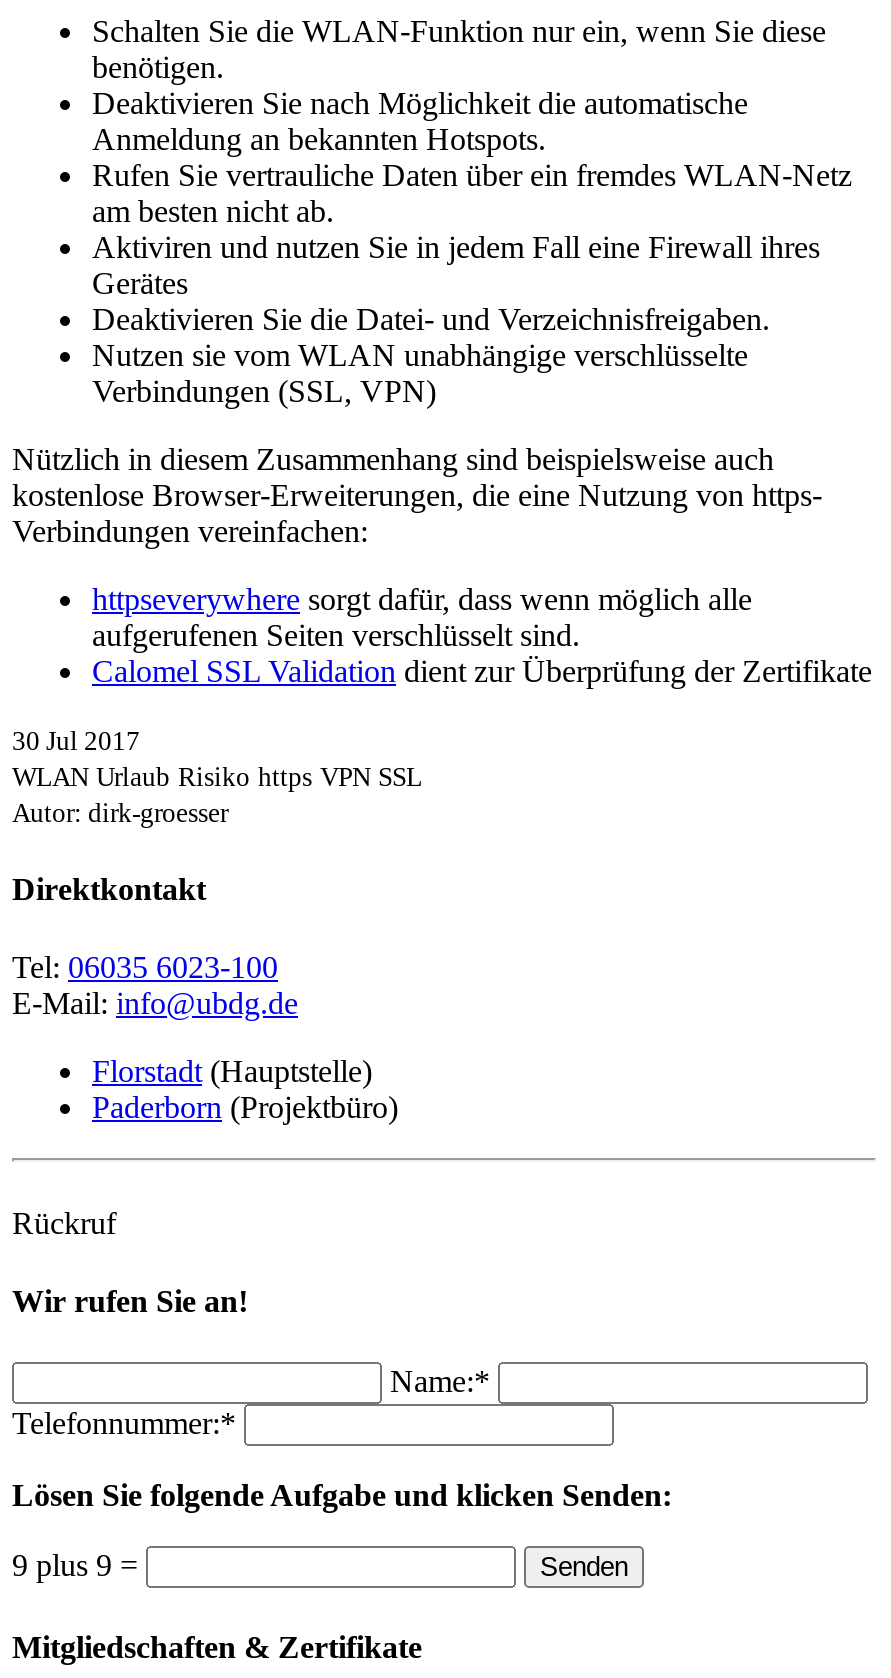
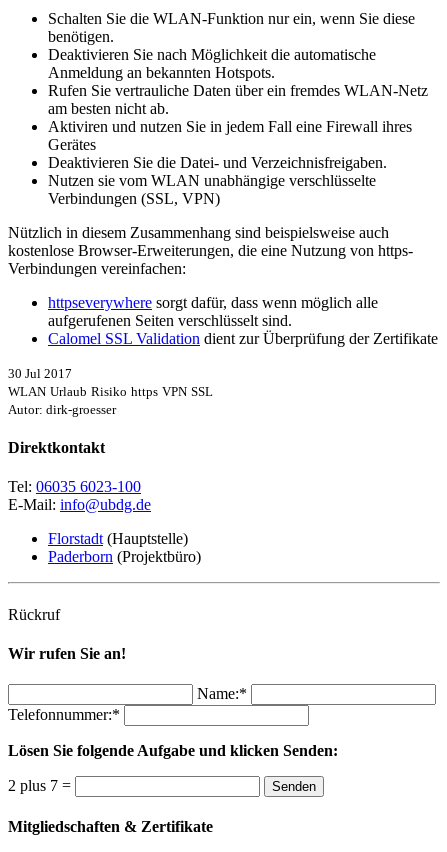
- 9 plus 9 =
+ 2 plus 7 =
